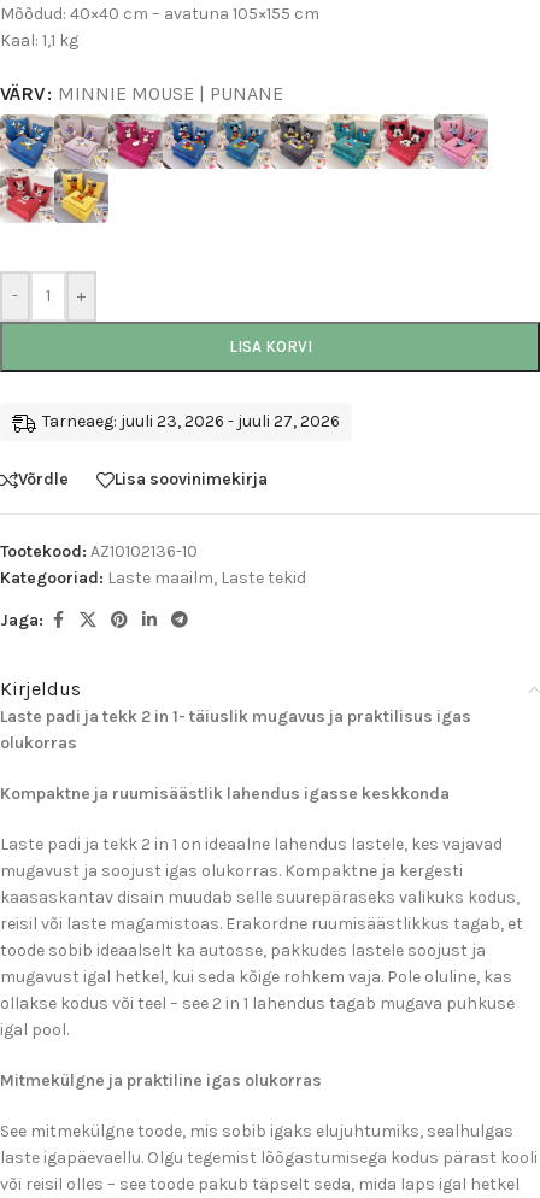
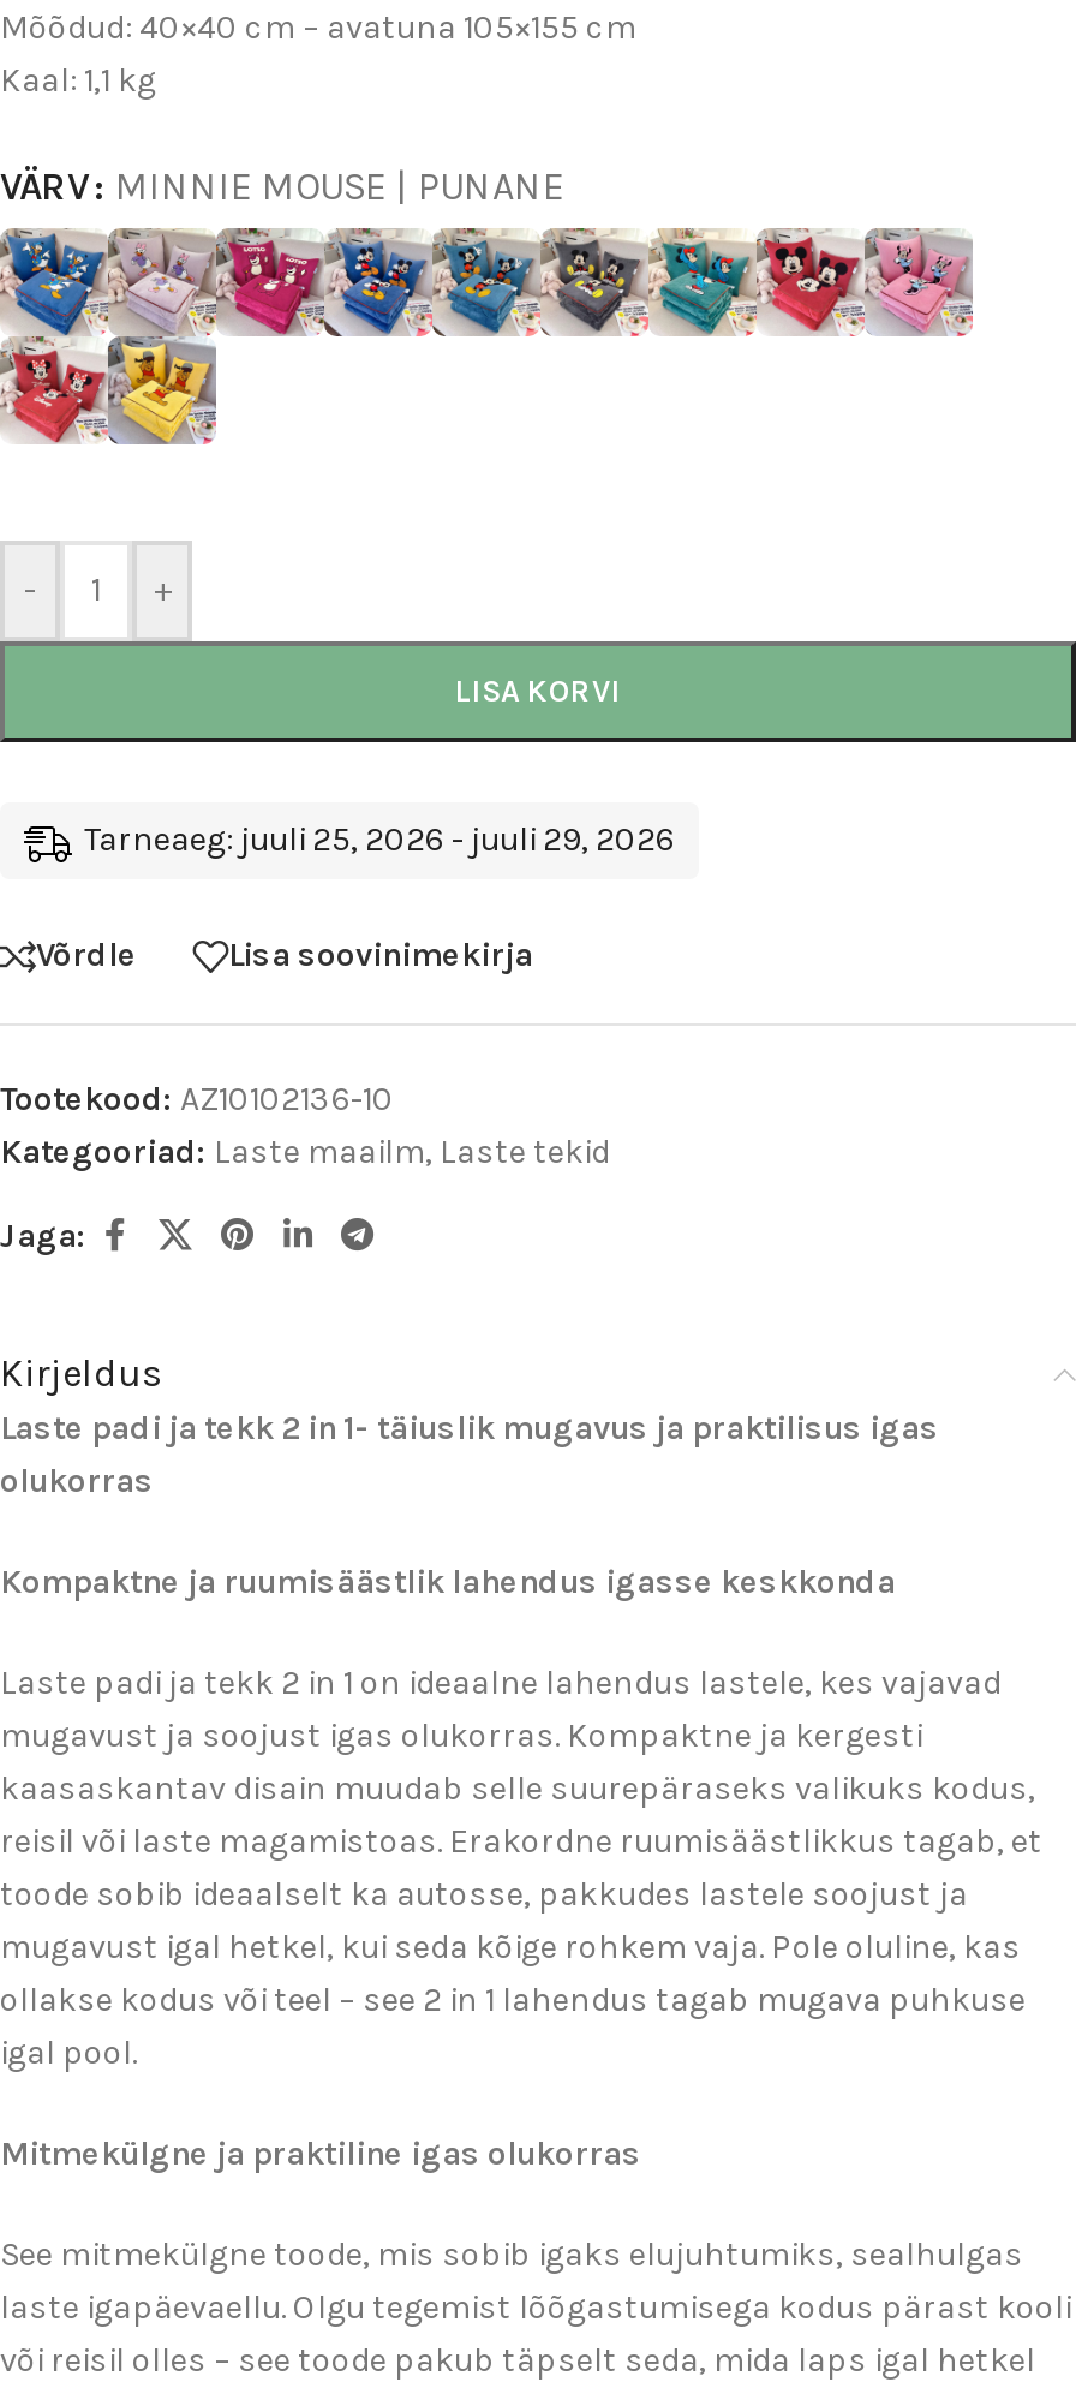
- Tarneaeg: juuli 23, 2026 - juuli 27, 2026
+ Tarneaeg: juuli 25, 2026 - juuli 29, 2026
